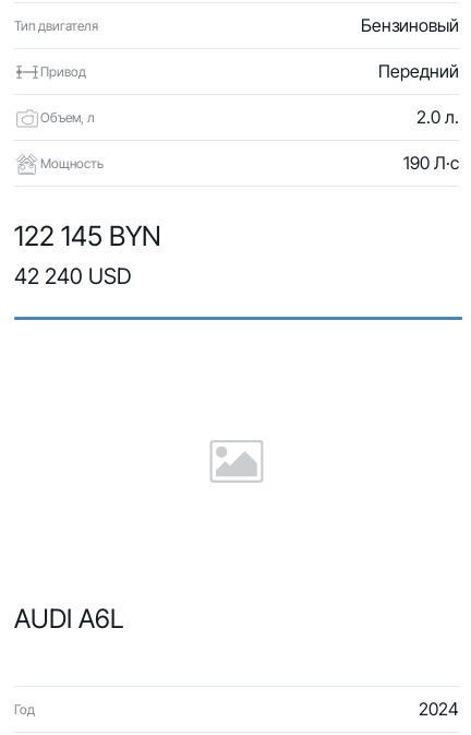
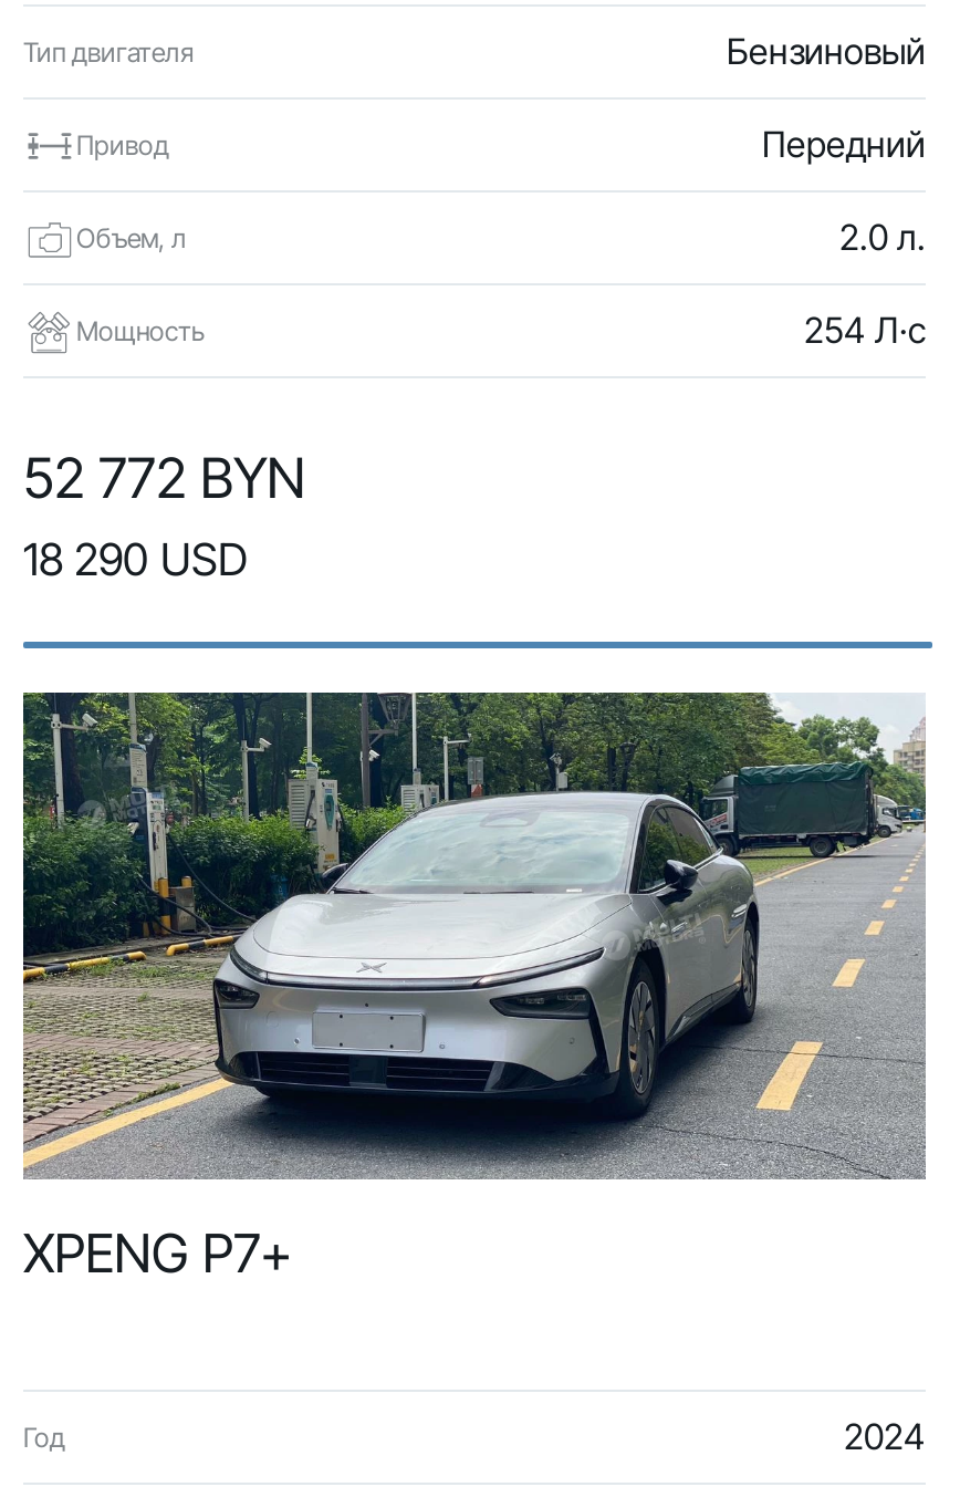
- 190 Л·с
+ 254 Л·с

+ [image]

- 122 145 BYN
- 42 240 USD
+ 52 772 BYN
+ 18 290 USD

- AUDI A6L
+ XPENG P7+
